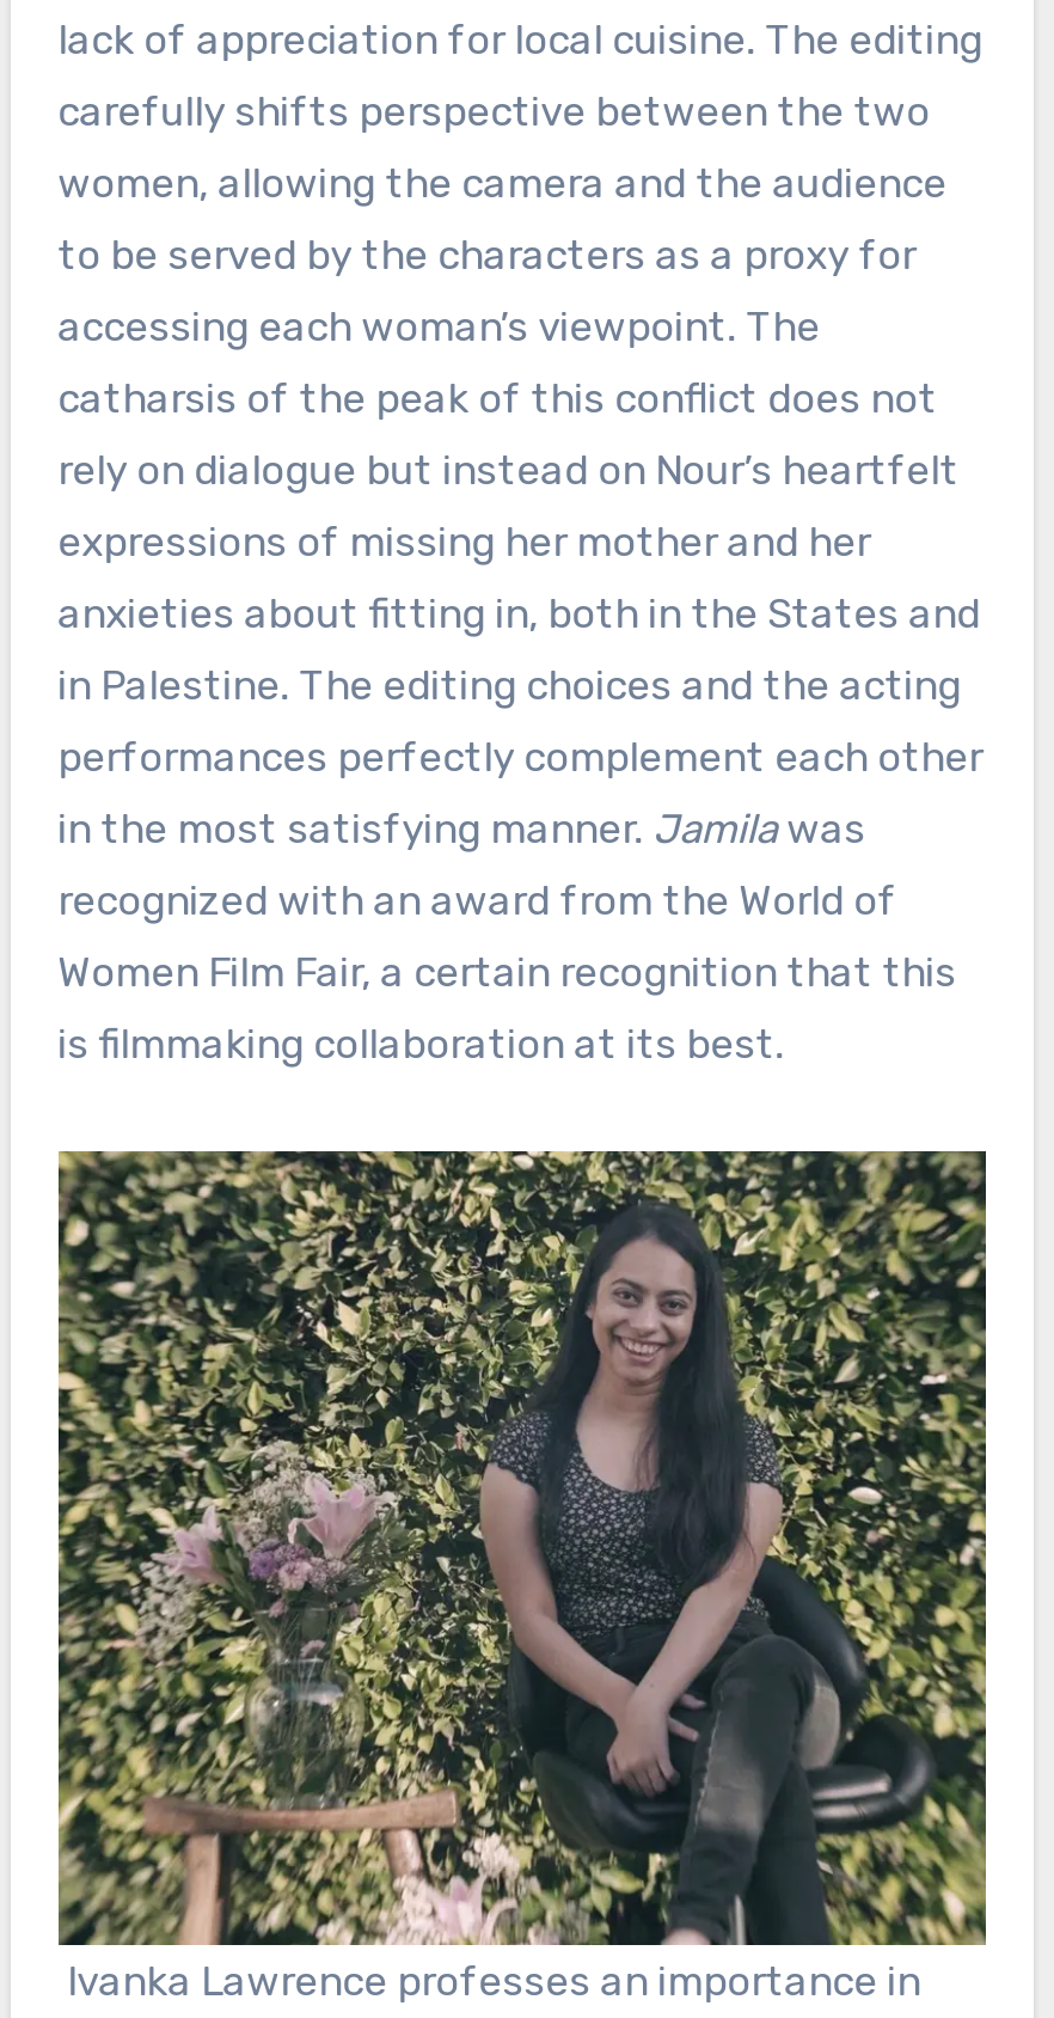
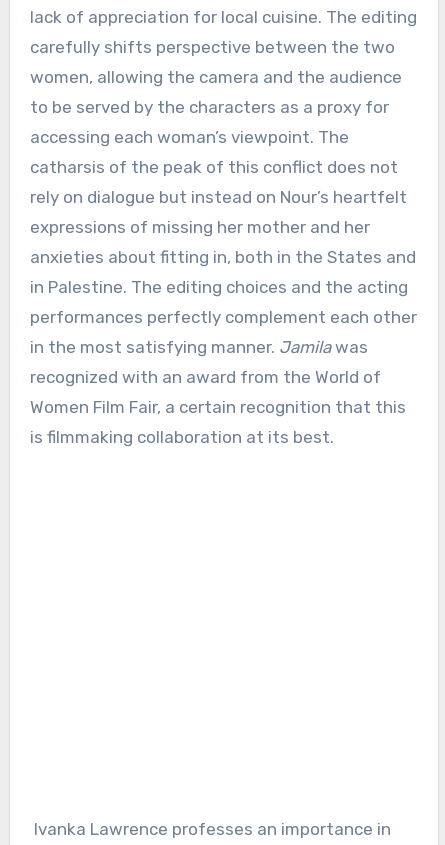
- [image]
